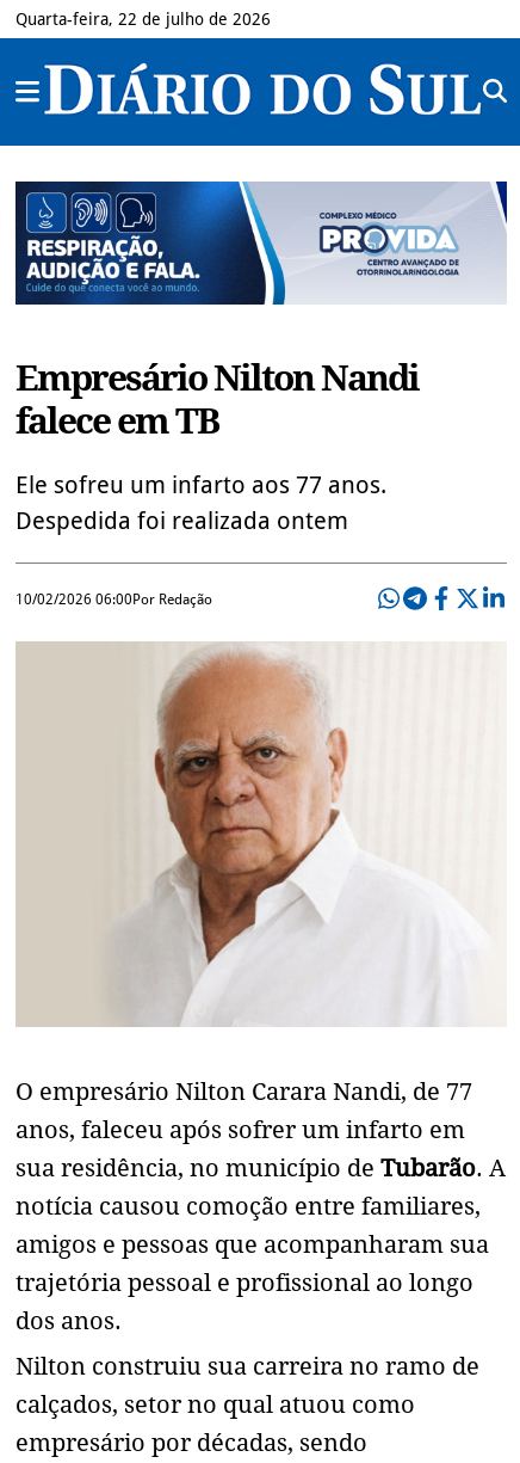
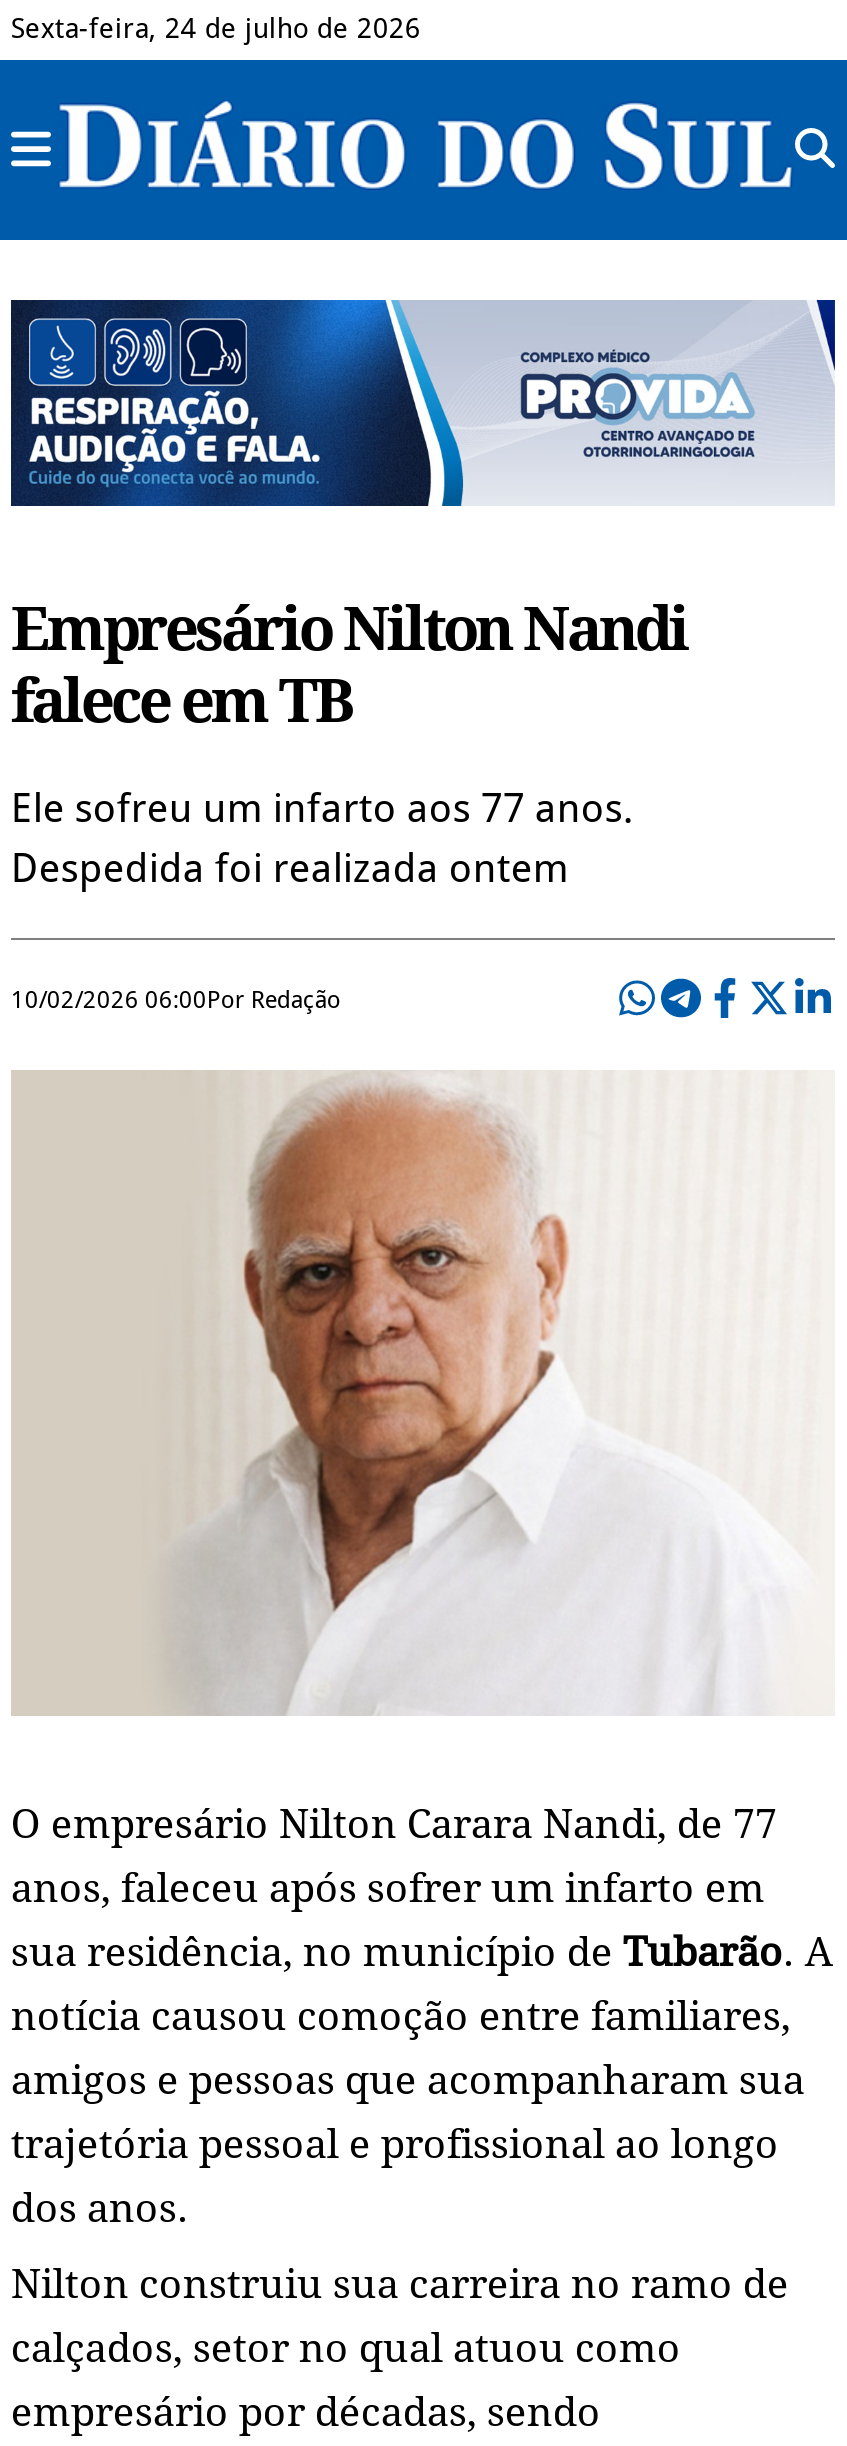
- Quarta-feira, 22 de julho de 2026
+ Sexta-feira, 24 de julho de 2026
